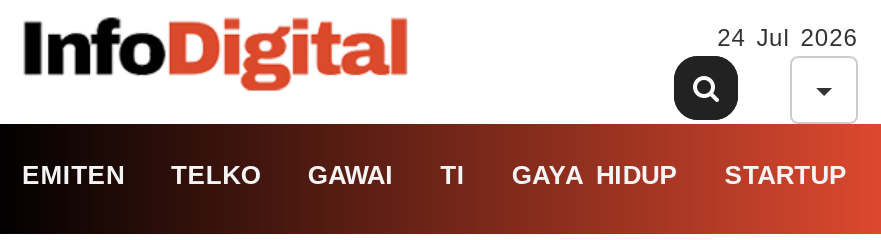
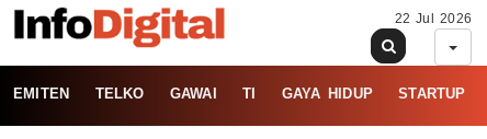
- 24 Jul 2026
+ 22 Jul 2026
